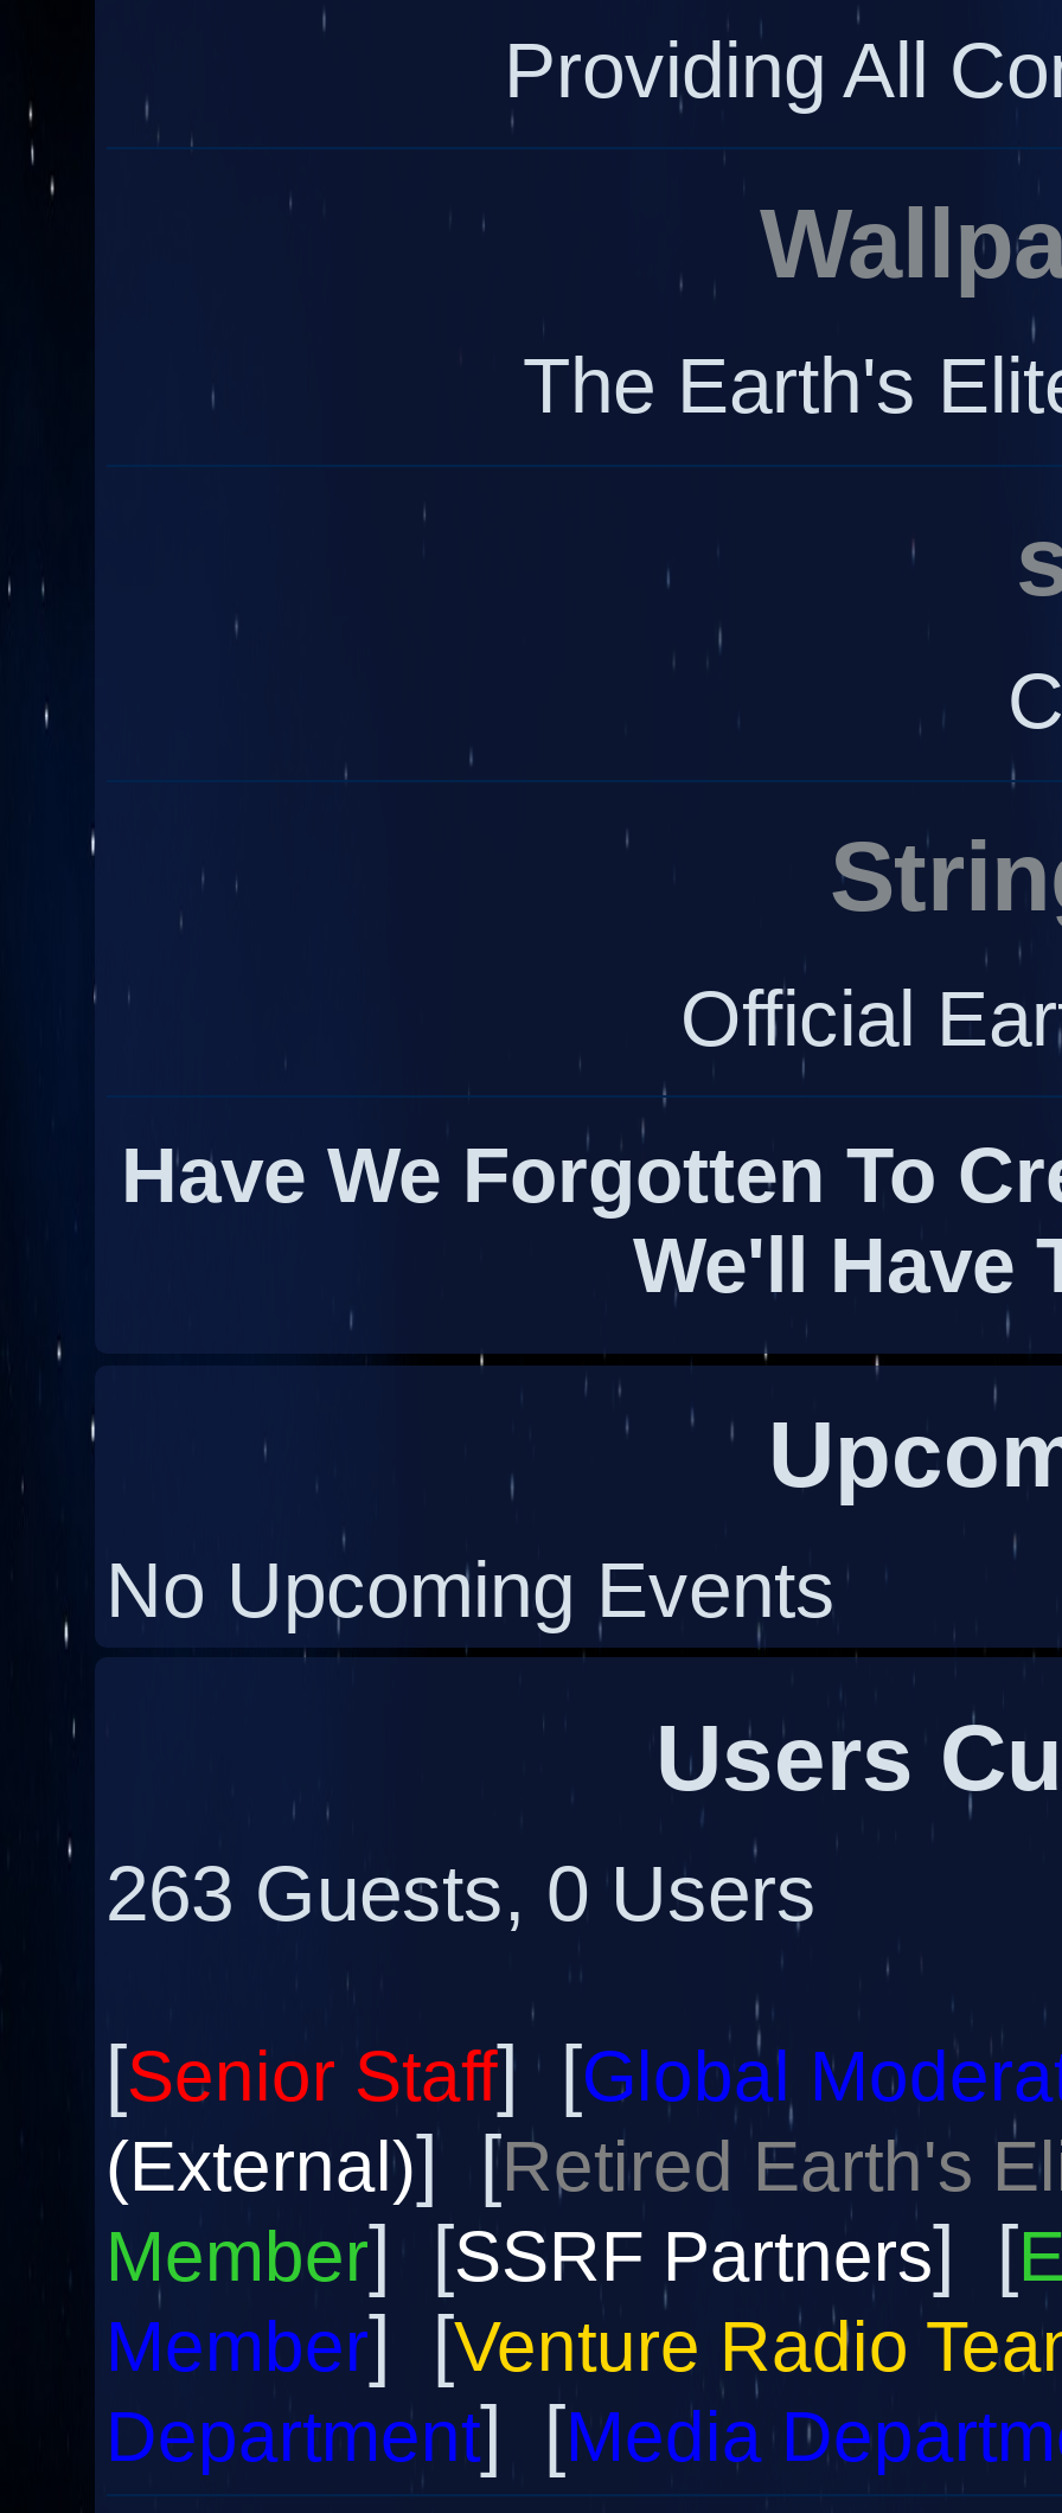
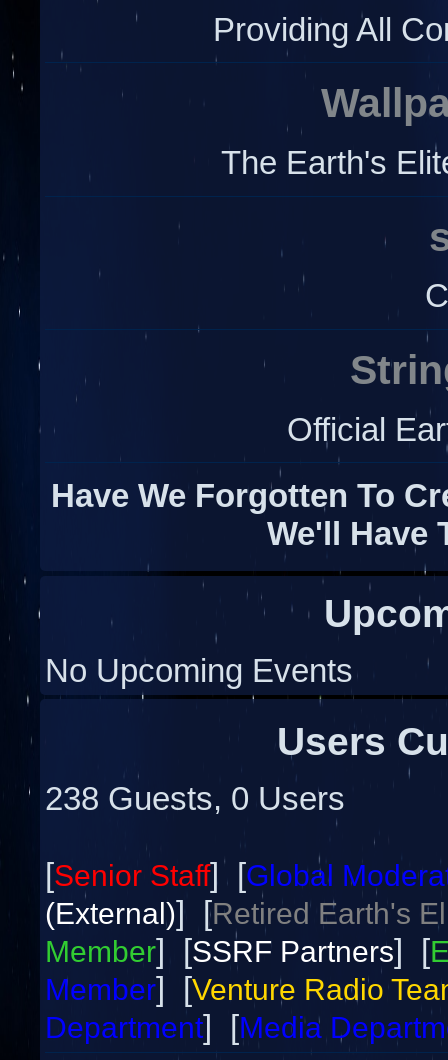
- 263 Guests, 0 Users
+ 238 Guests, 0 Users
